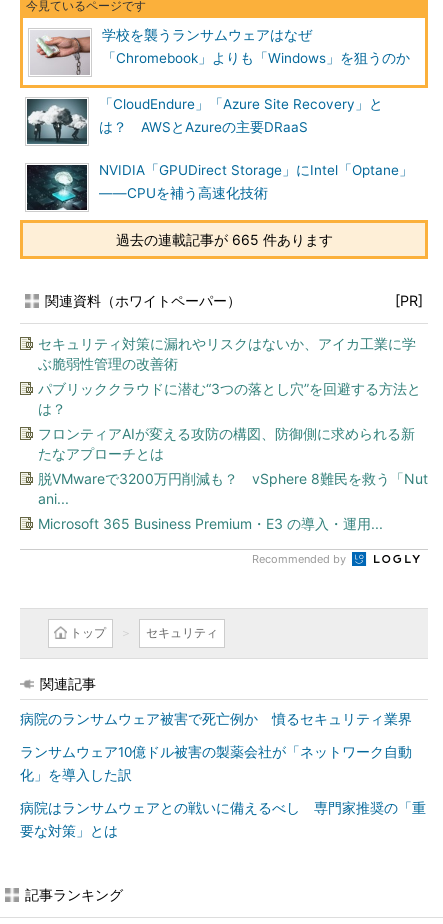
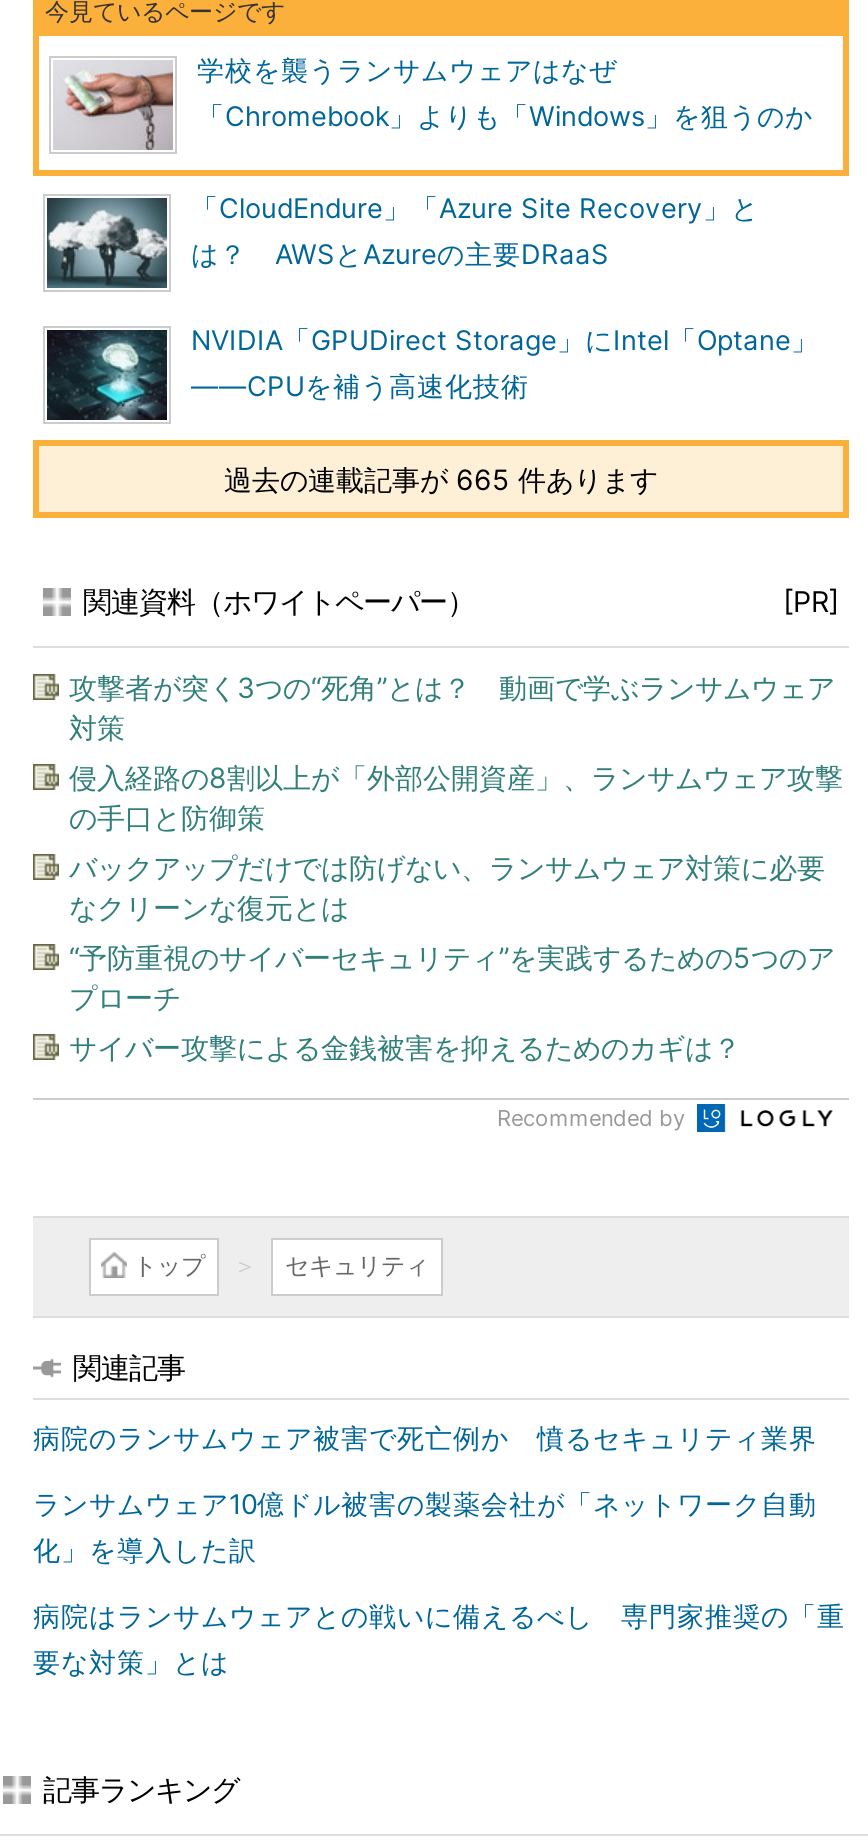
- セキュリティ対策に漏れやリスクはないか、アイカ工業に学
- ぶ脆弱性管理の改善術
+ 攻撃者が突く3つの“死角”とは？ 動画で学ぶランサムウェア
+ 対策

- パブリッククラウドに潜む“3つの落とし穴”を回避する方法と
- は？
+ 侵入経路の8割以上が「外部公開資産」、ランサムウェア攻撃
+ の手口と防御策

- フロンティアAIが変える攻防の構図、防御側に求められる新
- たなアプローチとは
+ バックアップだけでは防げない、ランサムウェア対策に必要
+ なクリーンな復元とは

- 脱VMwareで3200万円削減も？ vSphere 8難民を救う「Nut
- ani...
+ “予防重視のサイバーセキュリティ”を実践するための5つのア
+ プローチ

- Microsoft 365 Business Premium・E3 の導入・運用...
+ サイバー攻撃による金銭被害を抑えるためのカギは？
